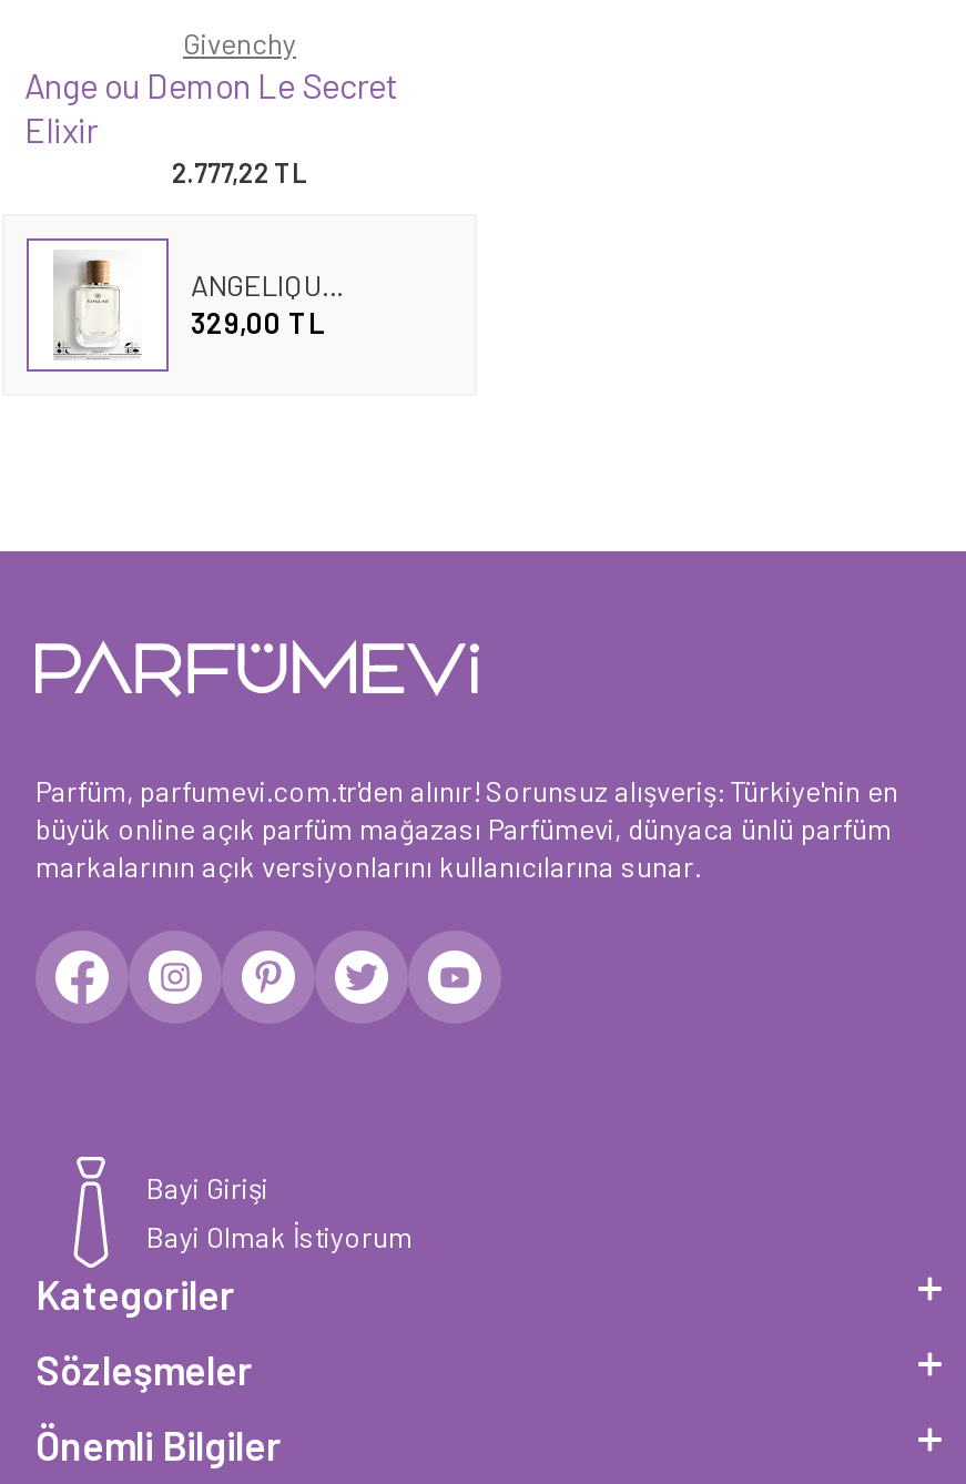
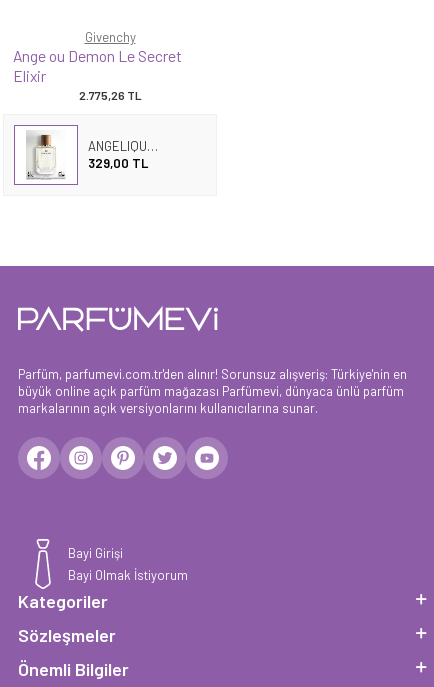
- 2.777,22 TL
+ 2.775,26 TL
